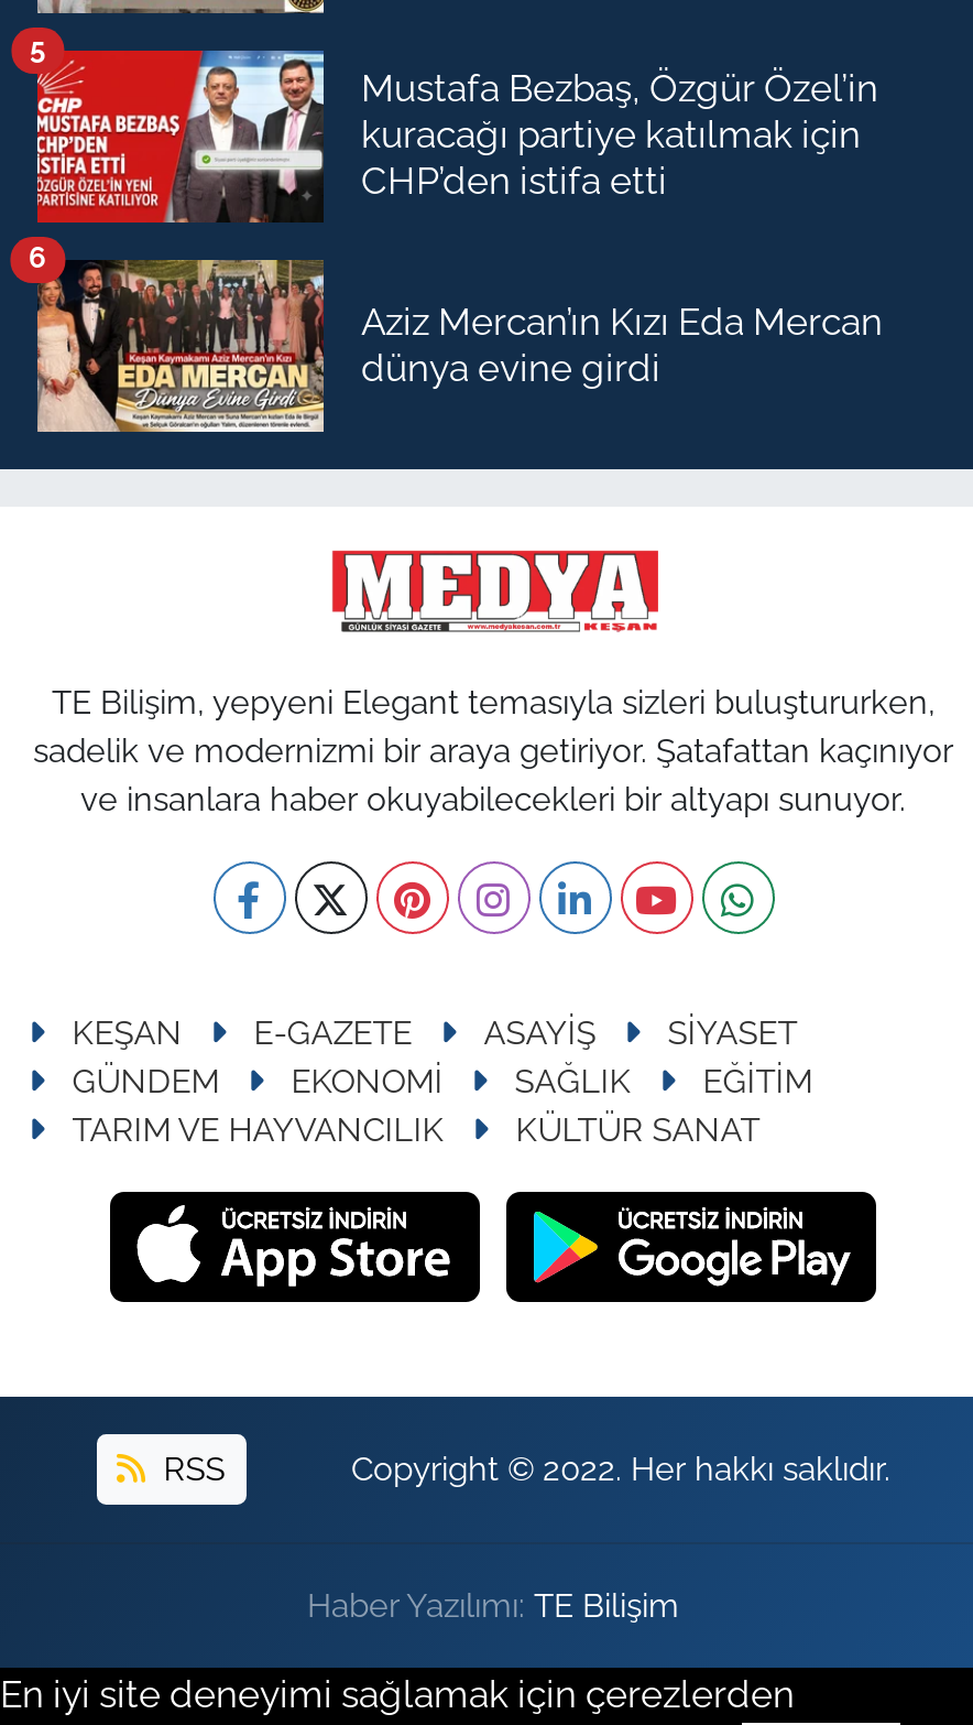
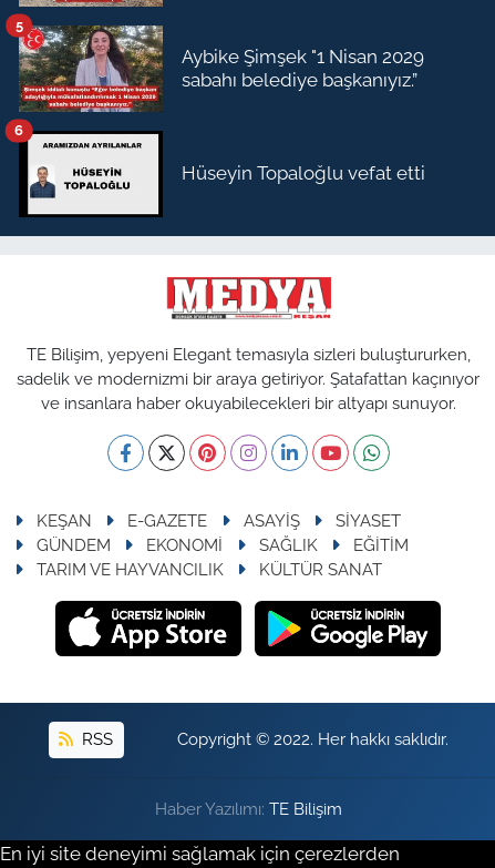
- [image]
- Mustafa Bezbaş, Özgür Özel’in
- kuracağı partiye katılmak için
- CHP’den istifa etti
+ [image]
+ Aybike Şimşek "1 Nisan 2029
+ sabahı belediye başkanıyız.”

- [image]
- Aziz Mercan’ın Kızı Eda Mercan
- dünya evine girdi
+ [image]
+ Hüseyin Topaloğlu vefat etti
